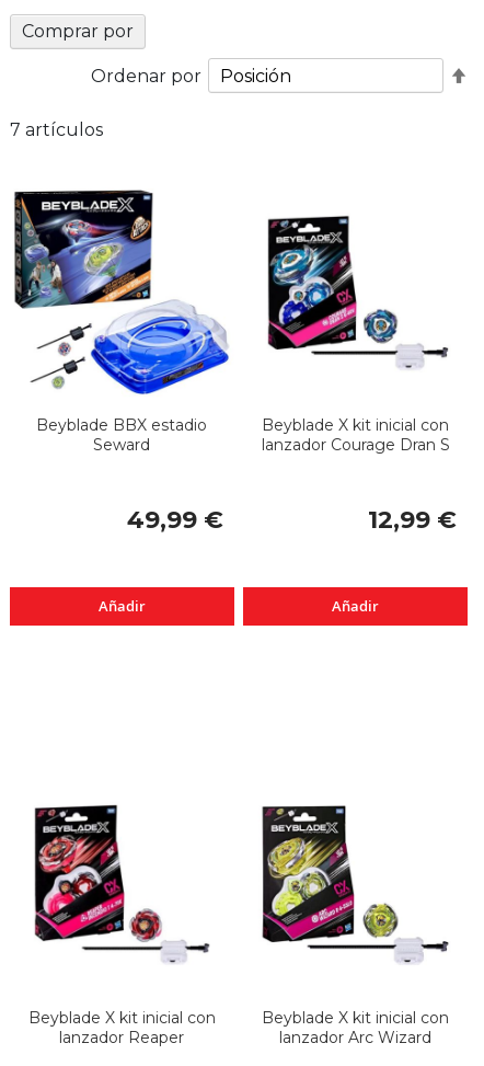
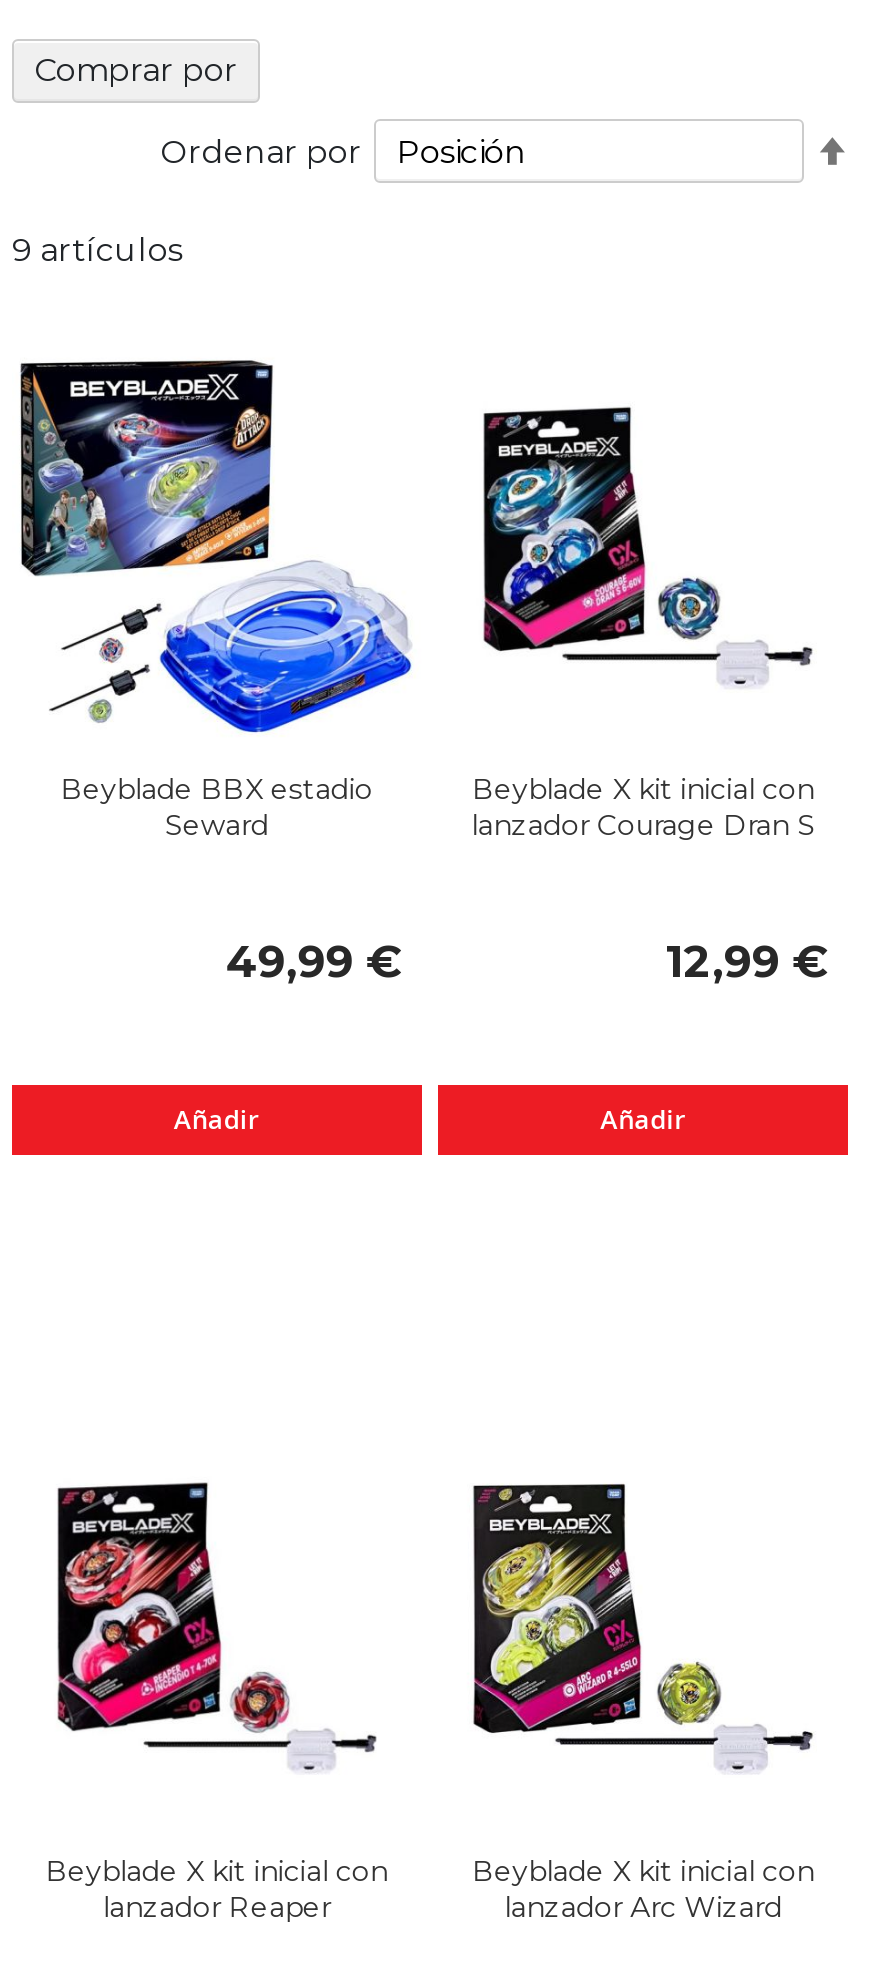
- 7 artículos
+ 9 artículos
